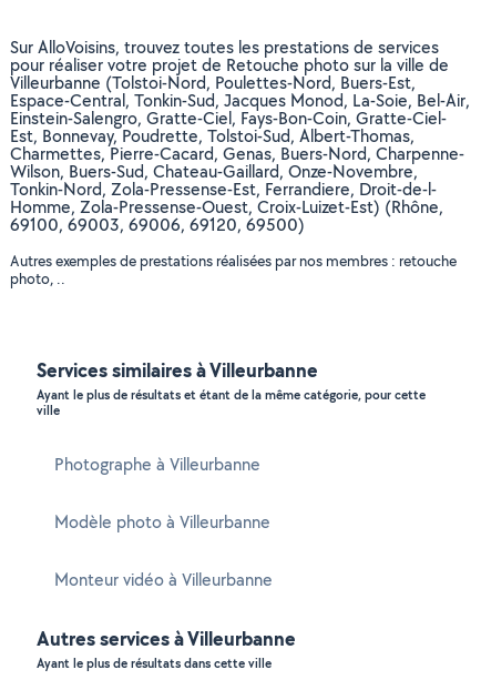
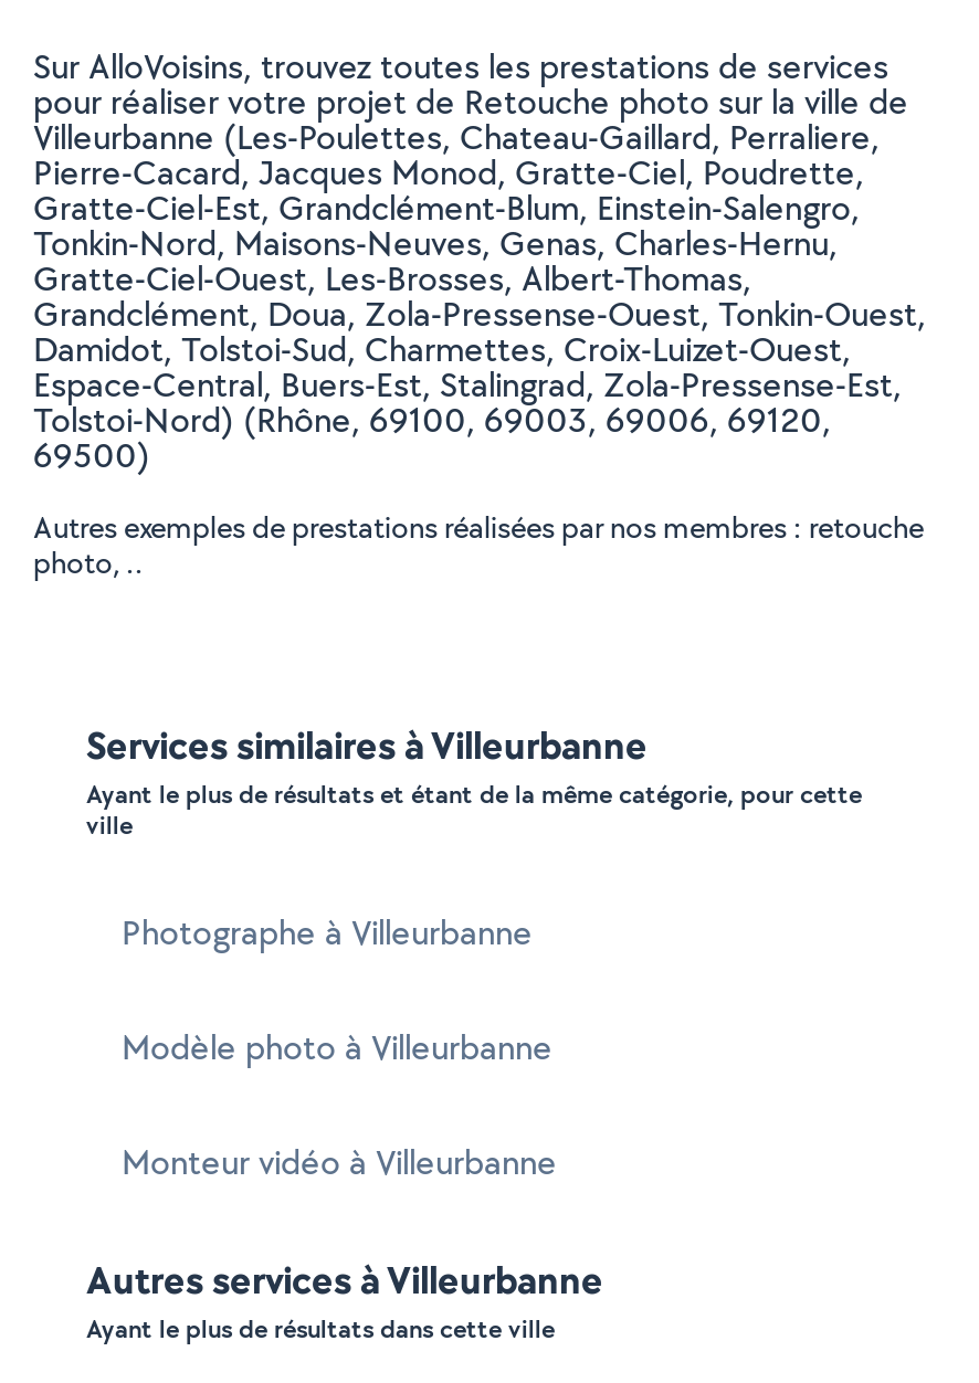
- Villeurbanne (Tolstoi-Nord, Poulettes-Nord, Buers-Est,
- Espace-Central, Tonkin-Sud, Jacques Monod, La-Soie, Bel-Air,
- Einstein-Salengro, Gratte-Ciel, Fays-Bon-Coin, Gratte-Ciel-
- Est, Bonnevay, Poudrette, Tolstoi-Sud, Albert-Thomas,
- Charmettes, Pierre-Cacard, Genas, Buers-Nord, Charpenne-
- Wilson, Buers-Sud, Chateau-Gaillard, Onze-Novembre,
- Tonkin-Nord, Zola-Pressense-Est, Ferrandiere, Droit-de-l-
- Homme, Zola-Pressense-Ouest, Croix-Luizet-Est) (Rhône,
- 69100, 69003, 69006, 69120, 69500)
+ Villeurbanne (Les-Poulettes, Chateau-Gaillard, Perraliere,
+ Pierre-Cacard, Jacques Monod, Gratte-Ciel, Poudrette,
+ Gratte-Ciel-Est, Grandclément-Blum, Einstein-Salengro,
+ Tonkin-Nord, Maisons-Neuves, Genas, Charles-Hernu,
+ Gratte-Ciel-Ouest, Les-Brosses, Albert-Thomas,
+ Grandclément, Doua, Zola-Pressense-Ouest, Tonkin-Ouest,
+ Damidot, Tolstoi-Sud, Charmettes, Croix-Luizet-Ouest,
+ Espace-Central, Buers-Est, Stalingrad, Zola-Pressense-Est,
+ Tolstoi-Nord) (Rhône, 69100, 69003, 69006, 69120,
+ 69500)
